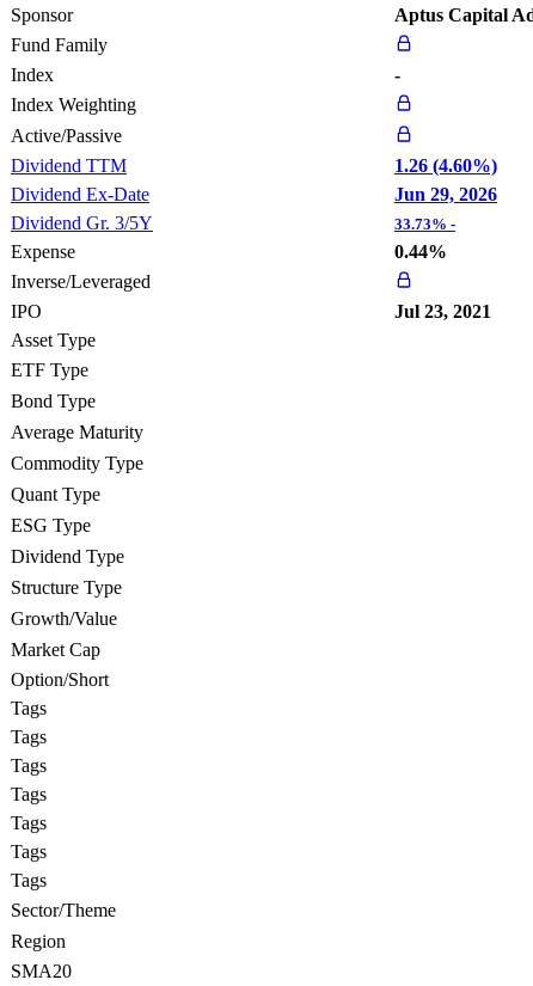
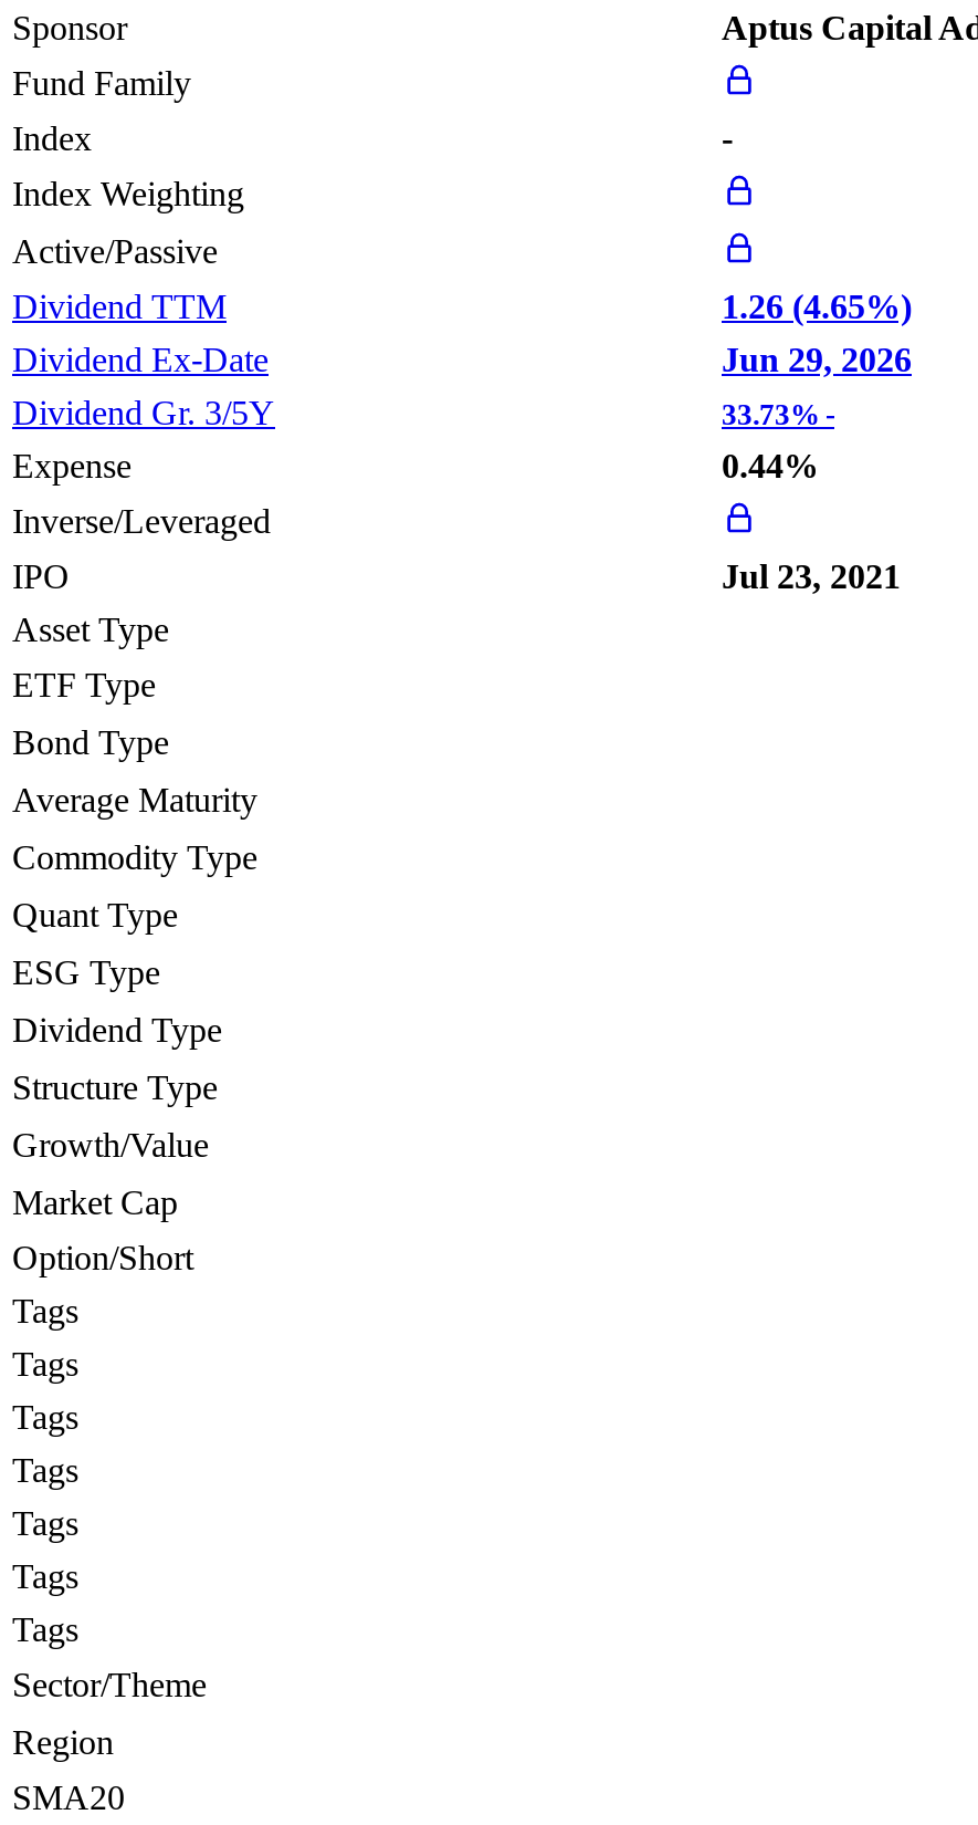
- 1.26 (4.60%)
+ 1.26 (4.65%)
